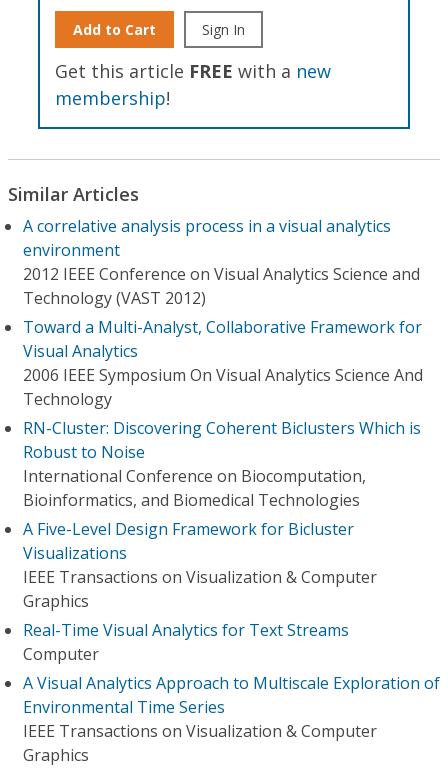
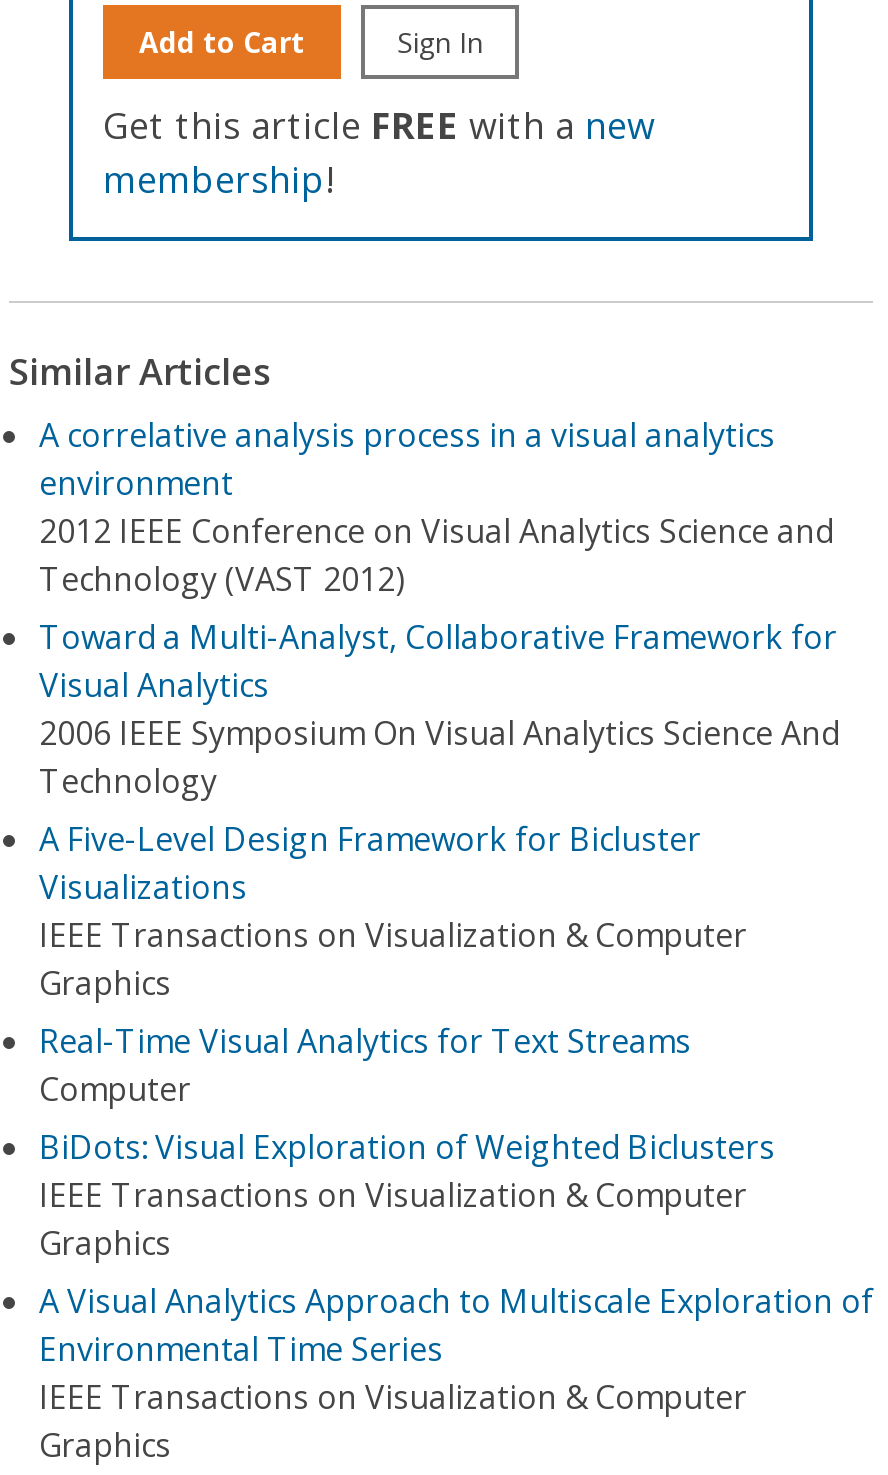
- RN-Cluster: Discovering Coherent Biclusters Which is
- Robust to Noise
- International Conference on Biocomputation,
- Bioinformatics, and Biomedical Technologies

moved up: A Five-Level Design Framework for Bicluster | Visualizations | IEEE Transactions on Visualization & Computer | Graphics | Real-Time Visual Analytics for Text Streams | Computer

+ BiDots: Visual Exploration of Weighted Biclusters
+ IEEE Transactions on Visualization & Computer
+ Graphics
